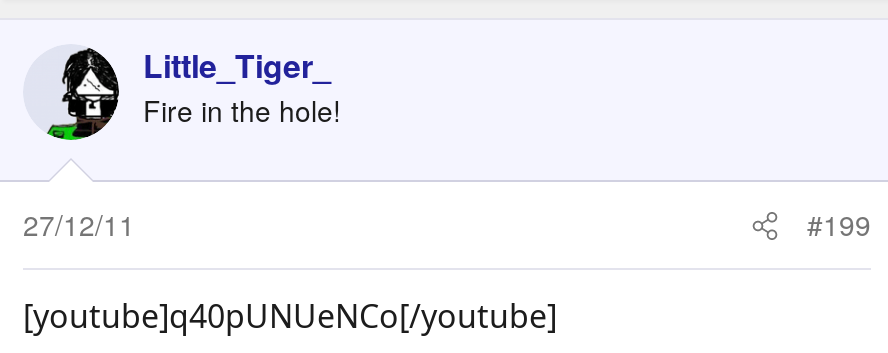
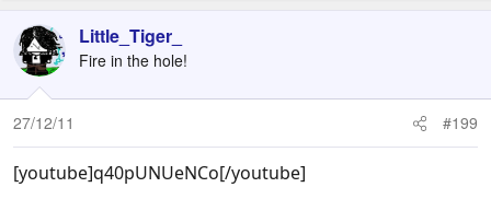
- [image]
+ [image]
